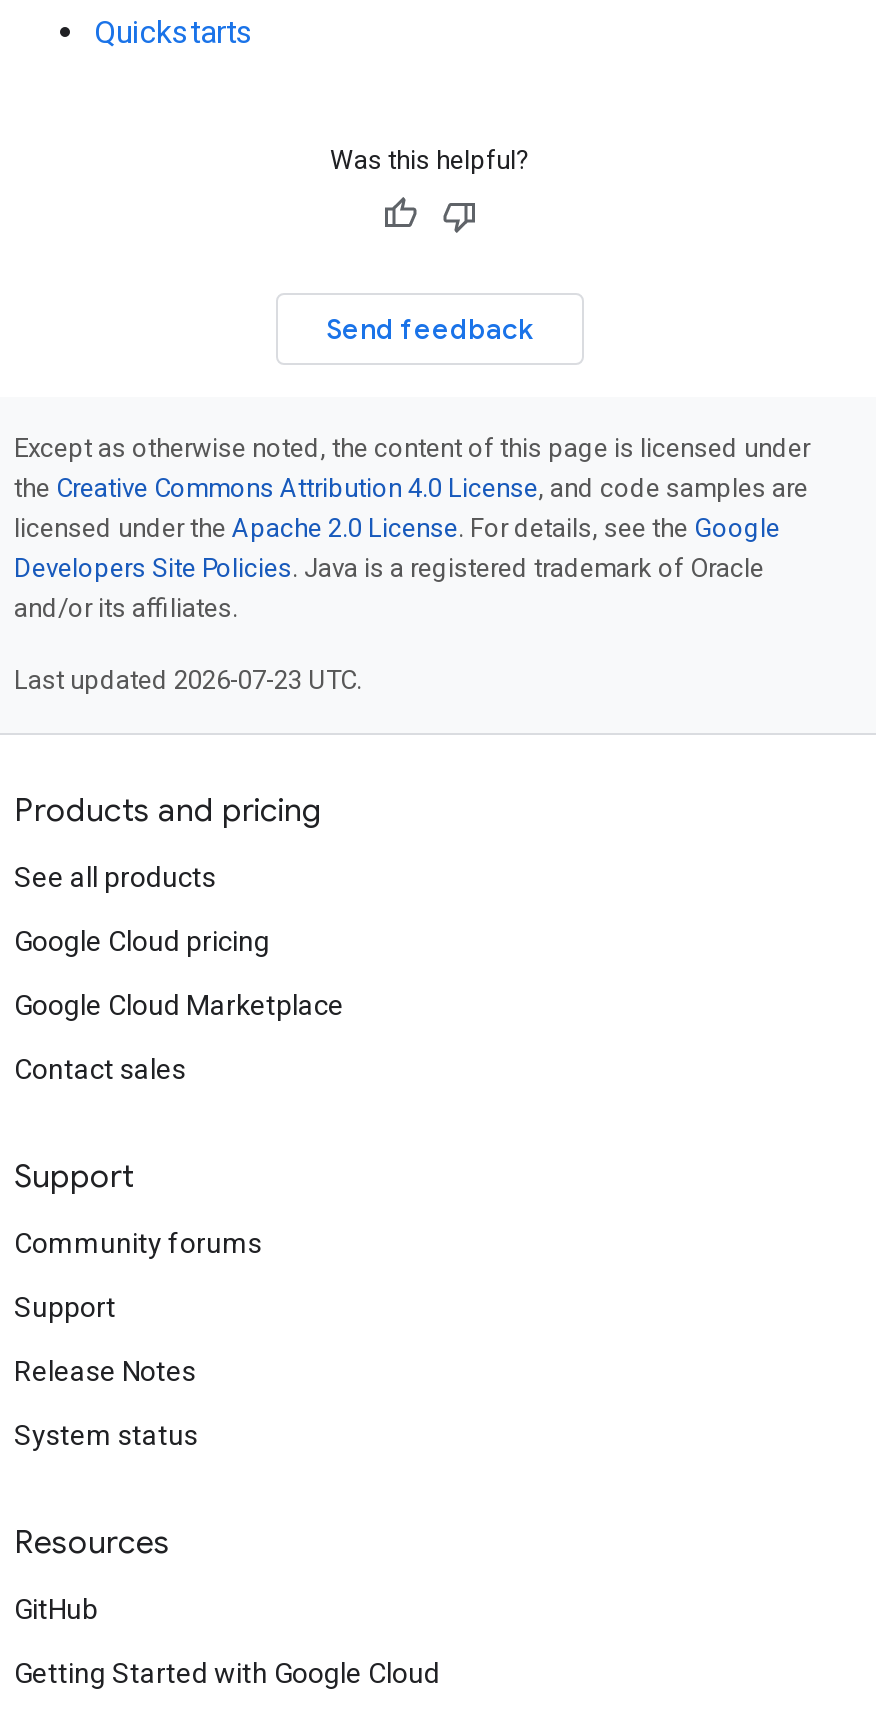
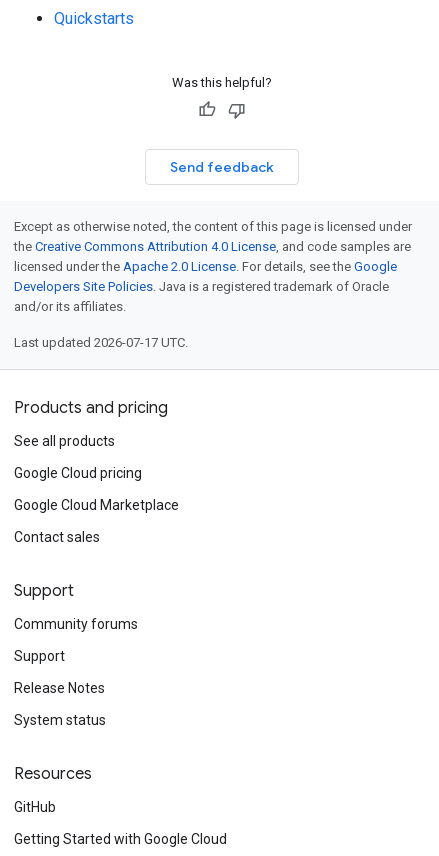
- Last updated 2026-07-23 UTC.
+ Last updated 2026-07-17 UTC.
